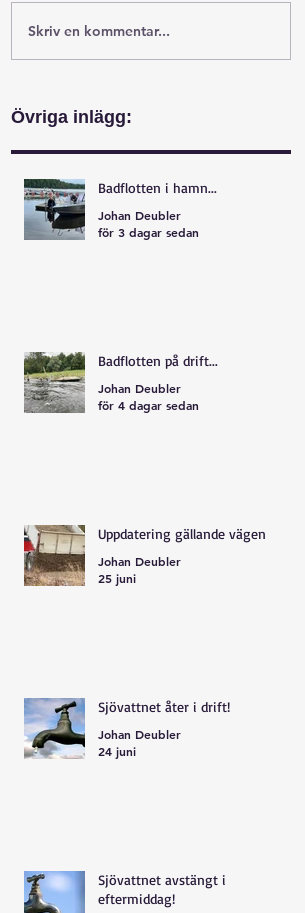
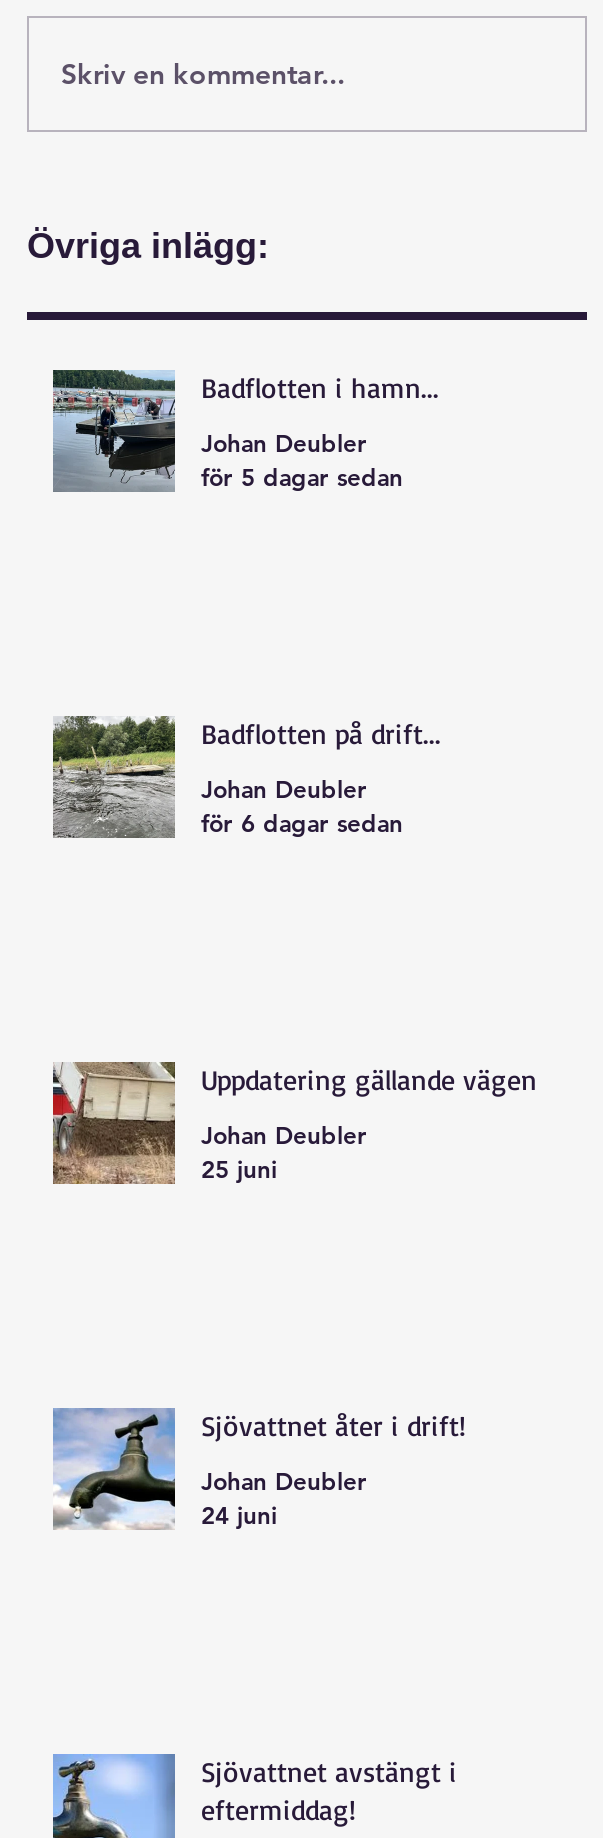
- för 3 dagar sedan
+ för 5 dagar sedan

- för 4 dagar sedan
+ för 6 dagar sedan
